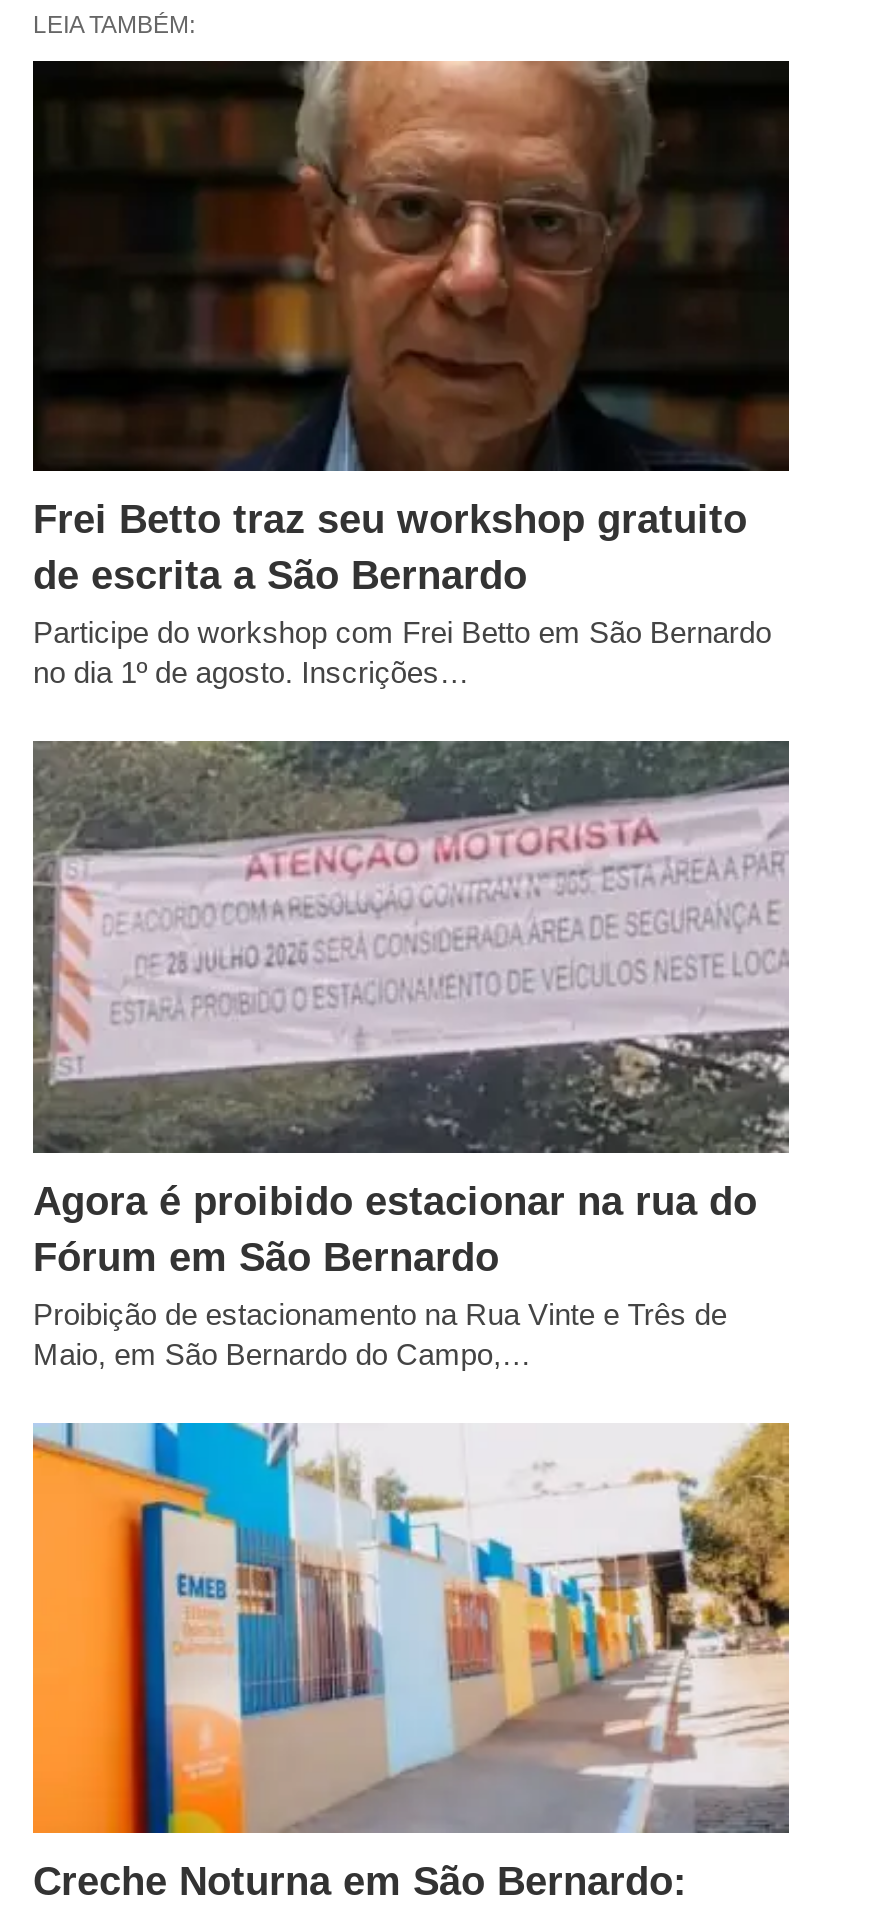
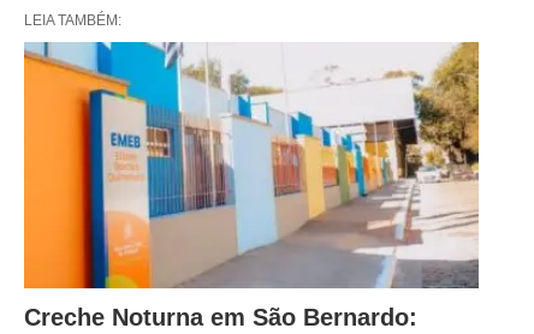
- [image]
- Frei Betto traz seu workshop gratuito
- de escrita a São Bernardo
- Participe do workshop com Frei Betto em São Bernardo
- no dia 1º de agosto. Inscrições…

- [image]
- Agora é proibido estacionar na rua do
- Fórum em São Bernardo
- Proibição de estacionamento na Rua Vinte e Três de
- Maio, em São Bernardo do Campo,…
